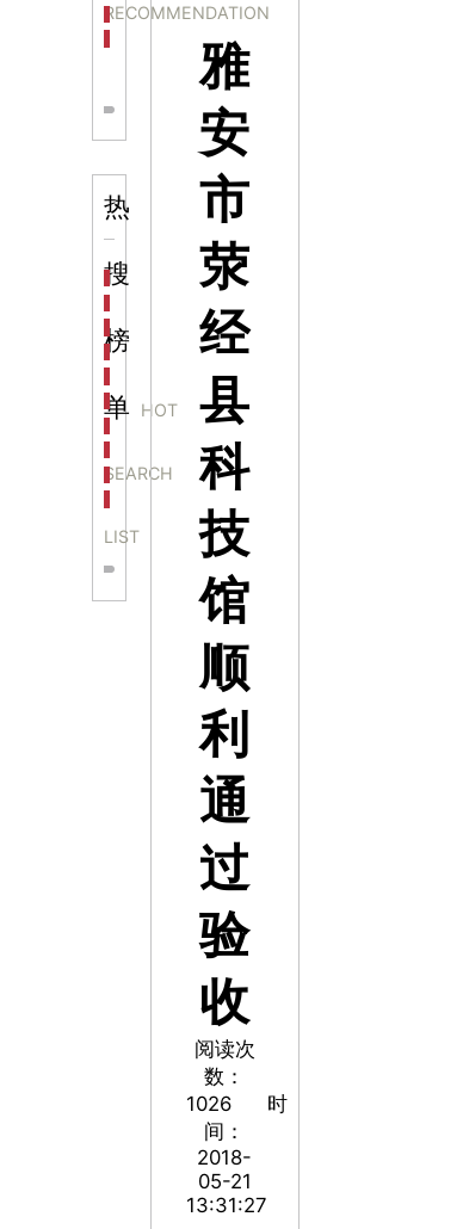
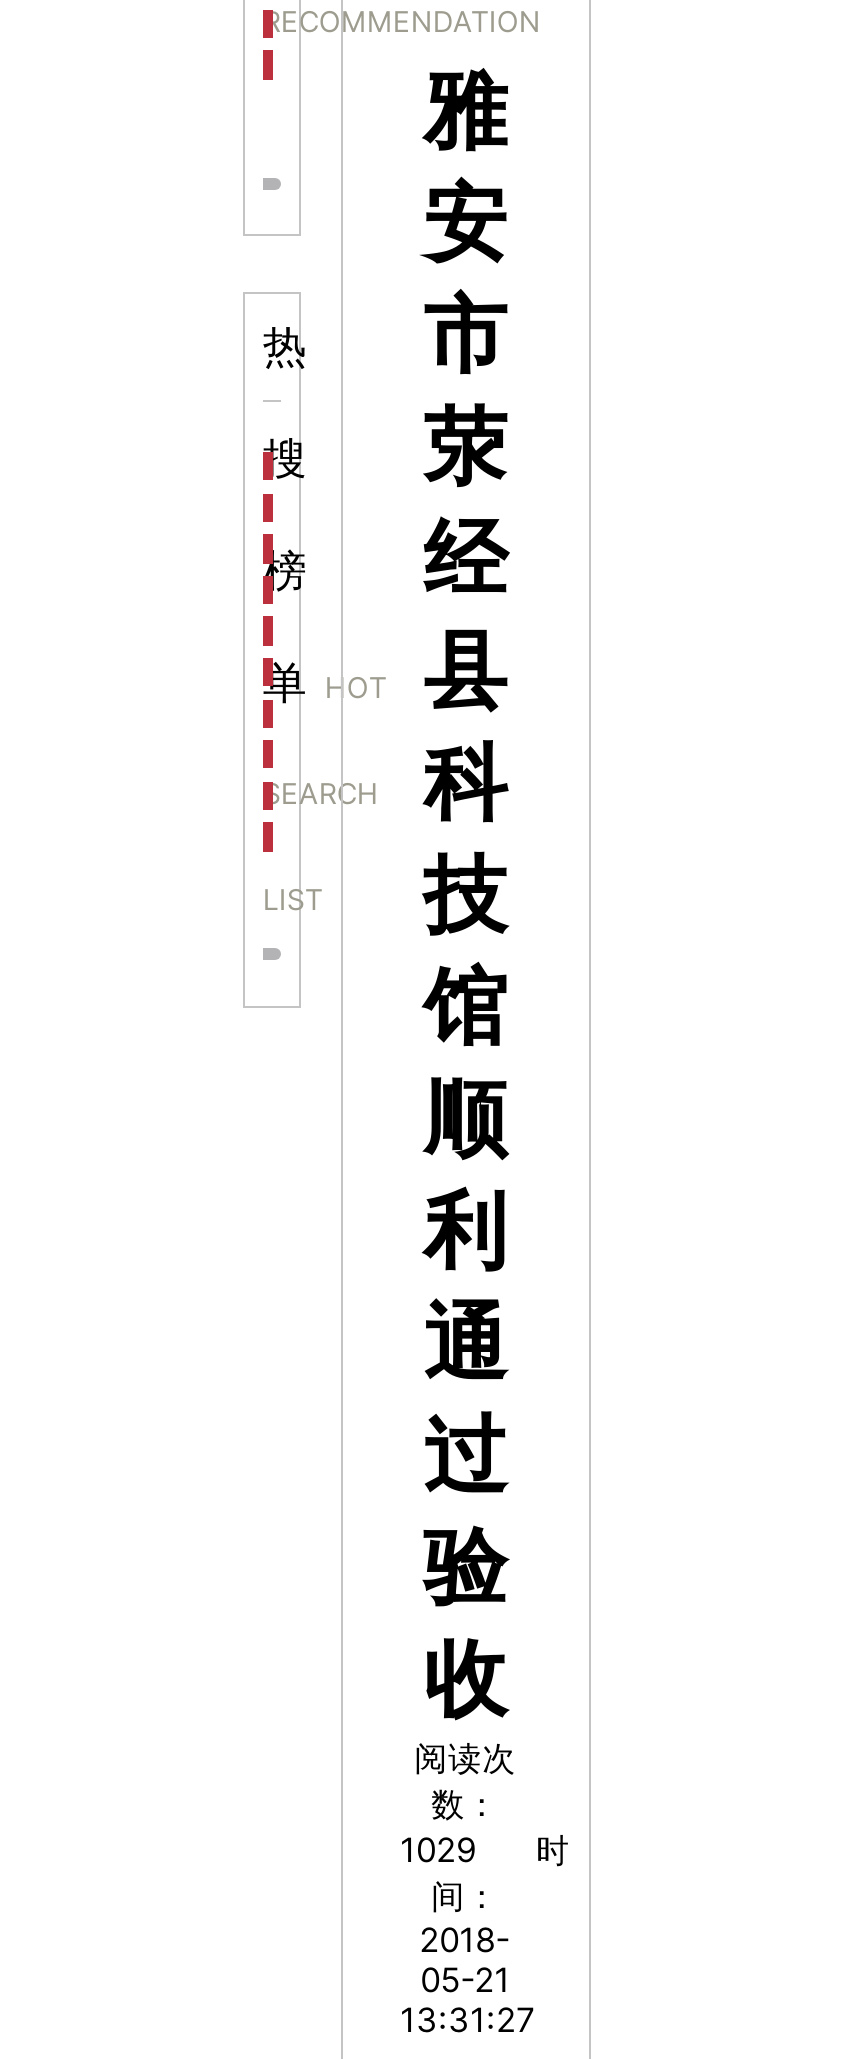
- 1026 时
+ 1029 时
